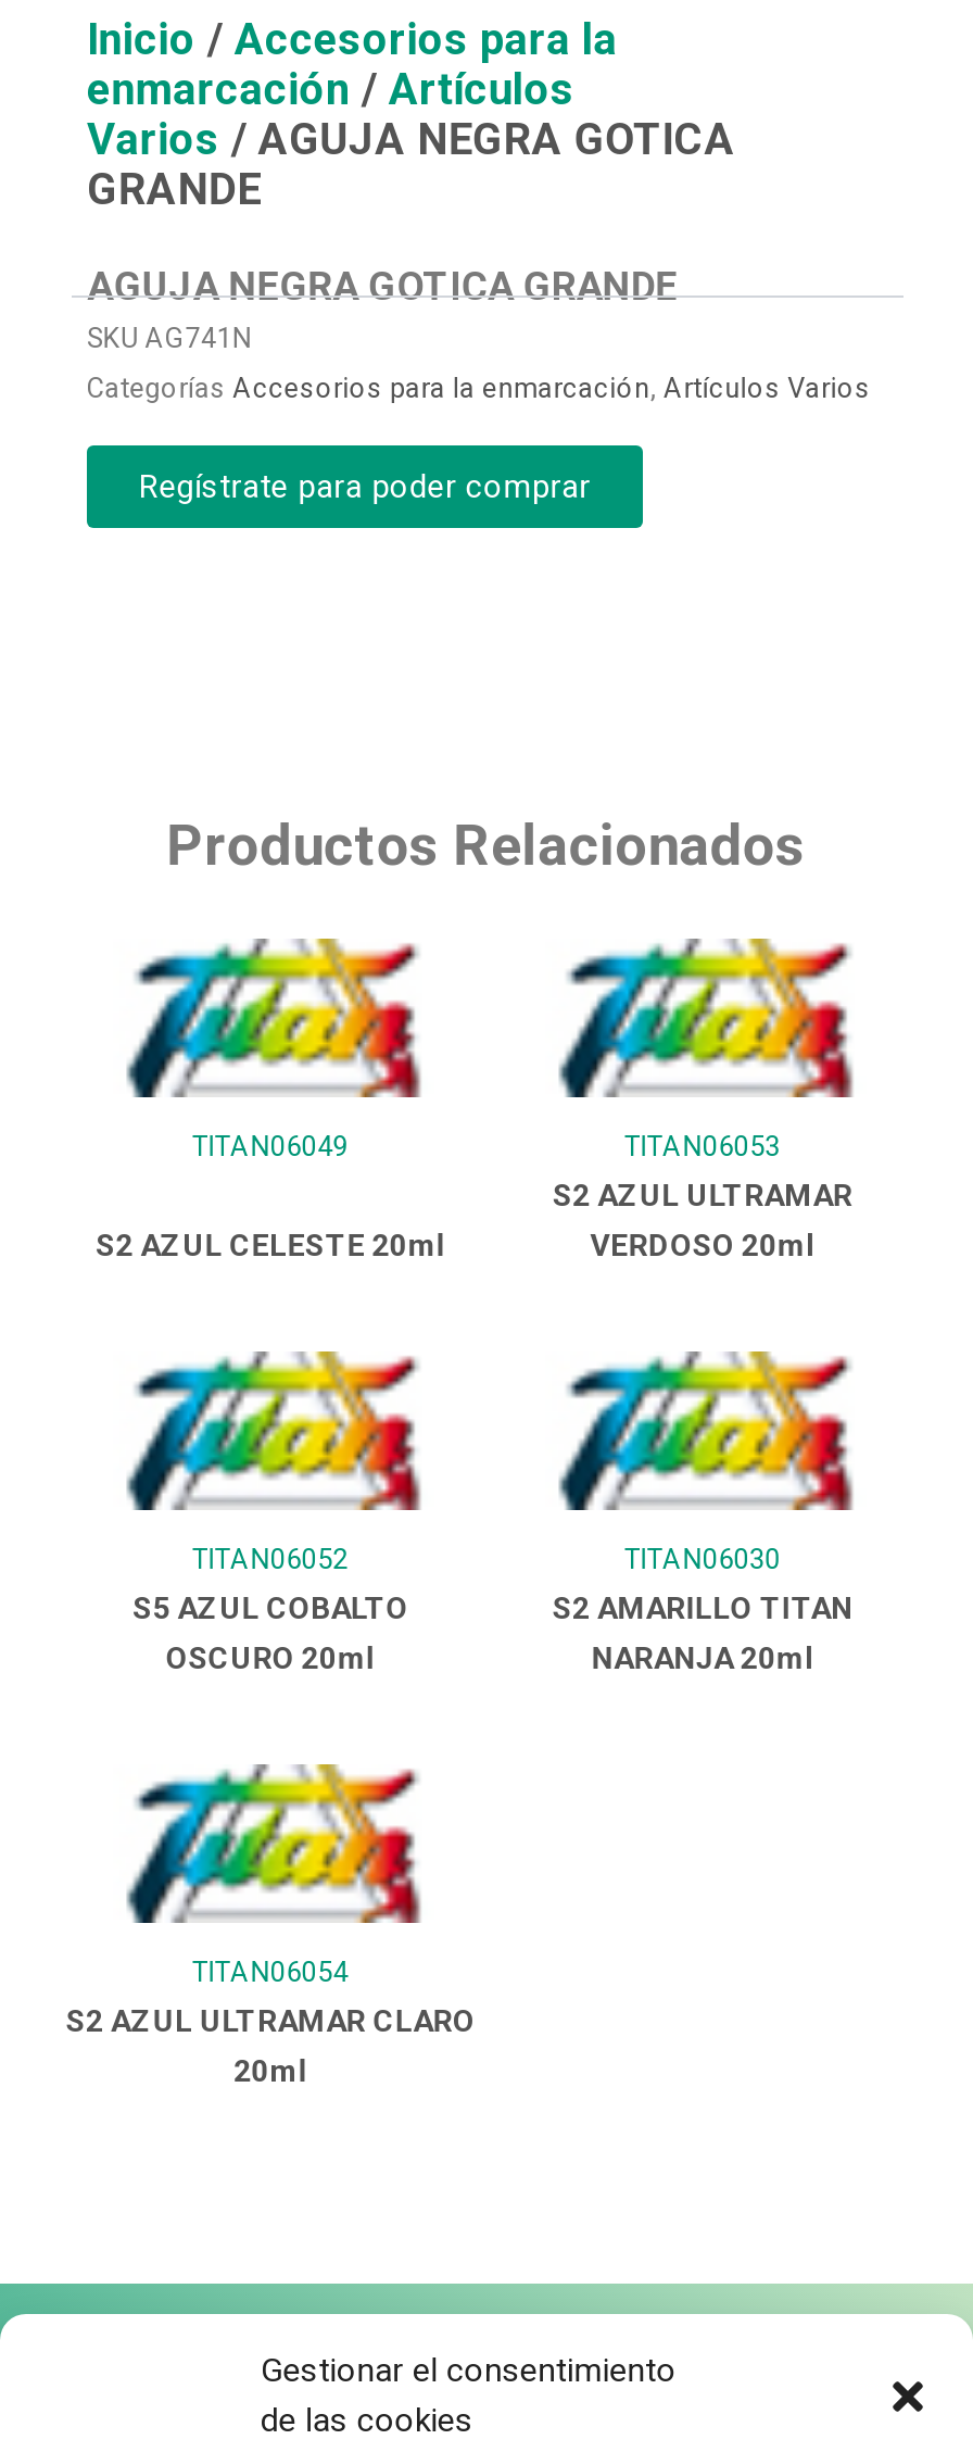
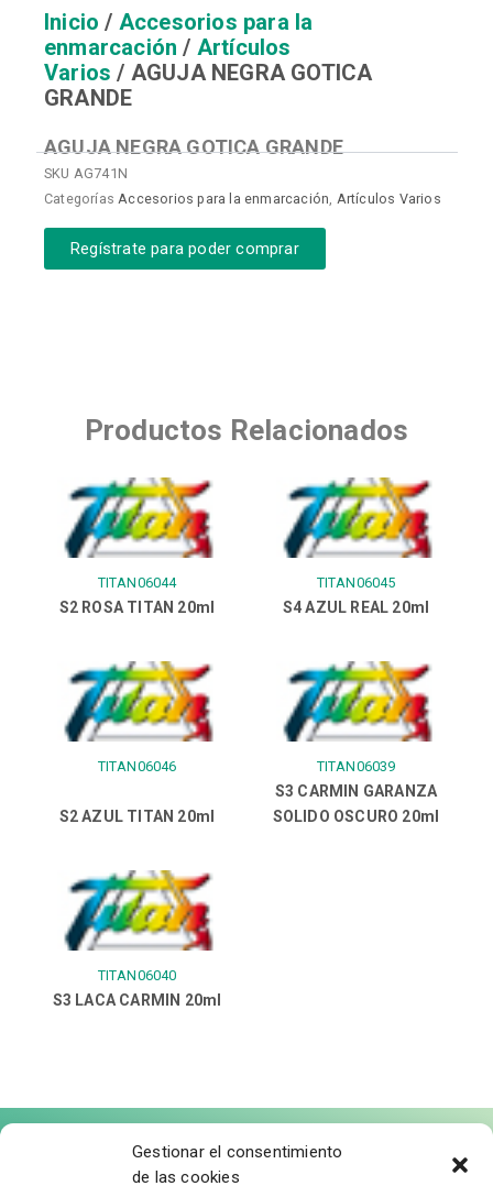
- TITAN06049
+ TITAN06044
+ S2 ROSA TITAN 20ml

- TITAN06053
- S2 AZUL ULTRAMAR
- VERDOSO 20ml
+ TITAN06046

- S2 AZUL CELESTE 20ml
+ TITAN06045
+ S4 AZUL REAL 20ml

moved up: [image]

- TITAN06052
- S5 AZUL COBALTO
- OSCURO 20ml
+ S2 AZUL TITAN 20ml

- TITAN06030
- S2 AMARILLO TITAN
- NARANJA 20ml
+ TITAN06039
+ S3 CARMIN GARANZA
+ SOLIDO OSCURO 20ml

moved up: [image]

- TITAN06054
- S2 AZUL ULTRAMAR CLARO
- 20ml
+ TITAN06040
+ S3 LACA CARMIN 20ml
